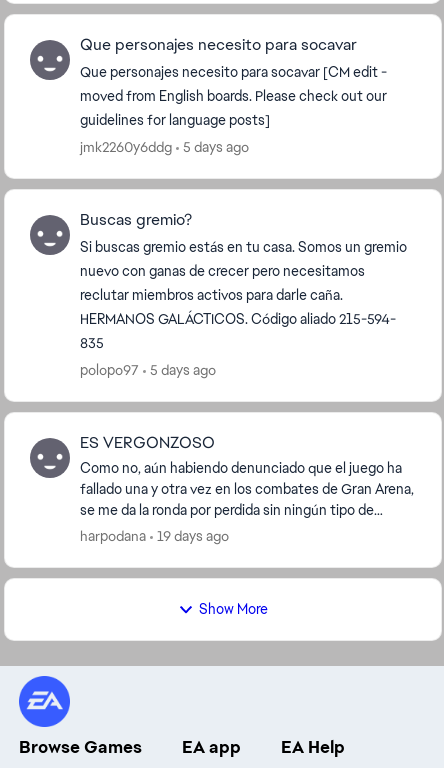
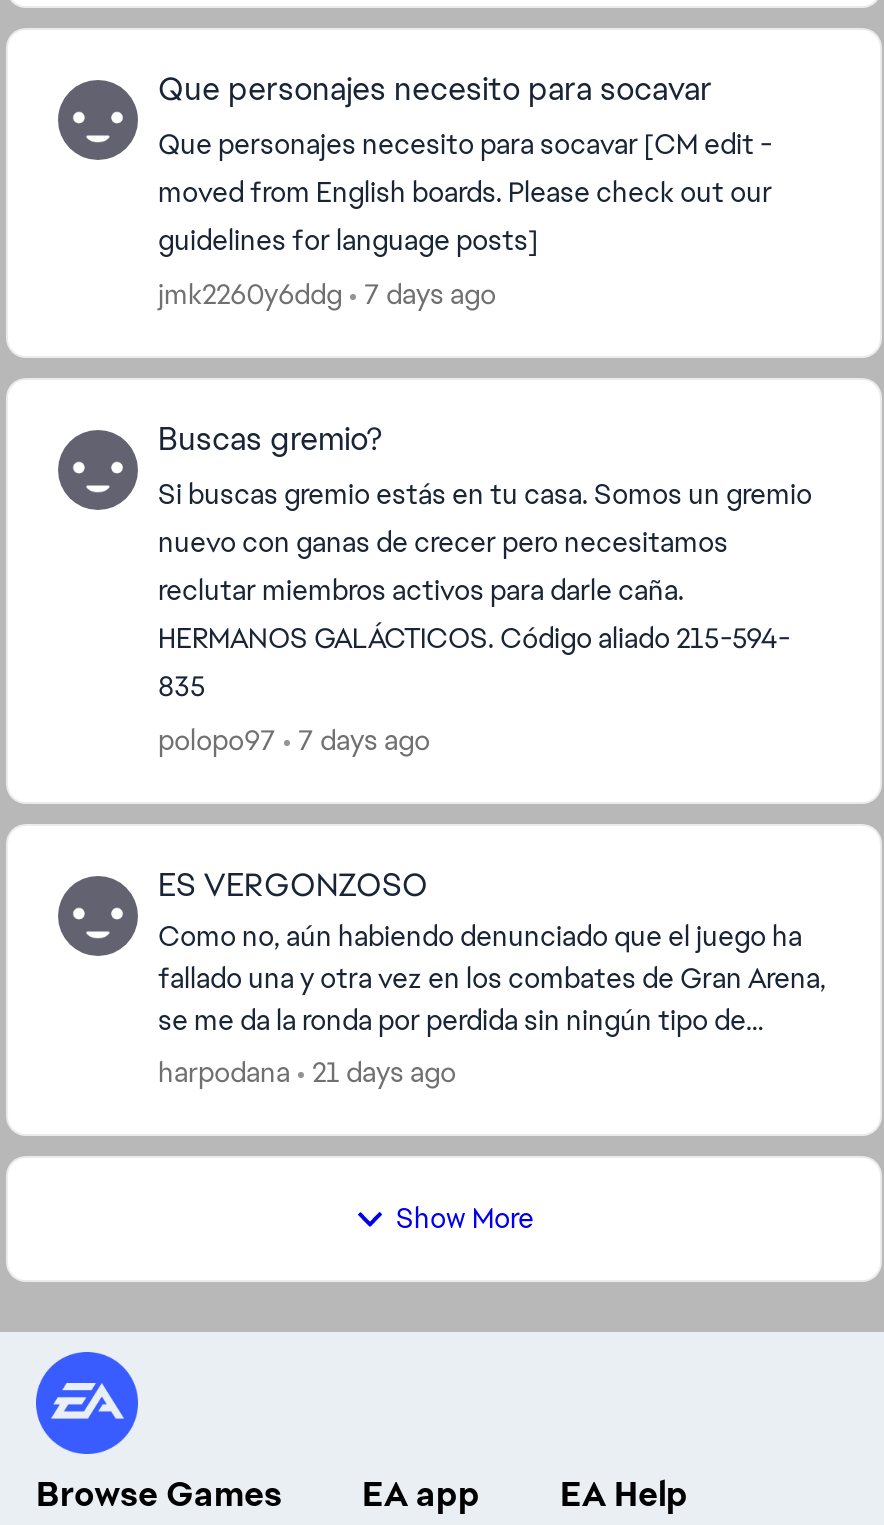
- jmk2260y6ddg 5 days ago
+ jmk2260y6ddg 7 days ago

- polopo97 5 days ago
+ polopo97 7 days ago

- 19 days ago
+ 21 days ago
